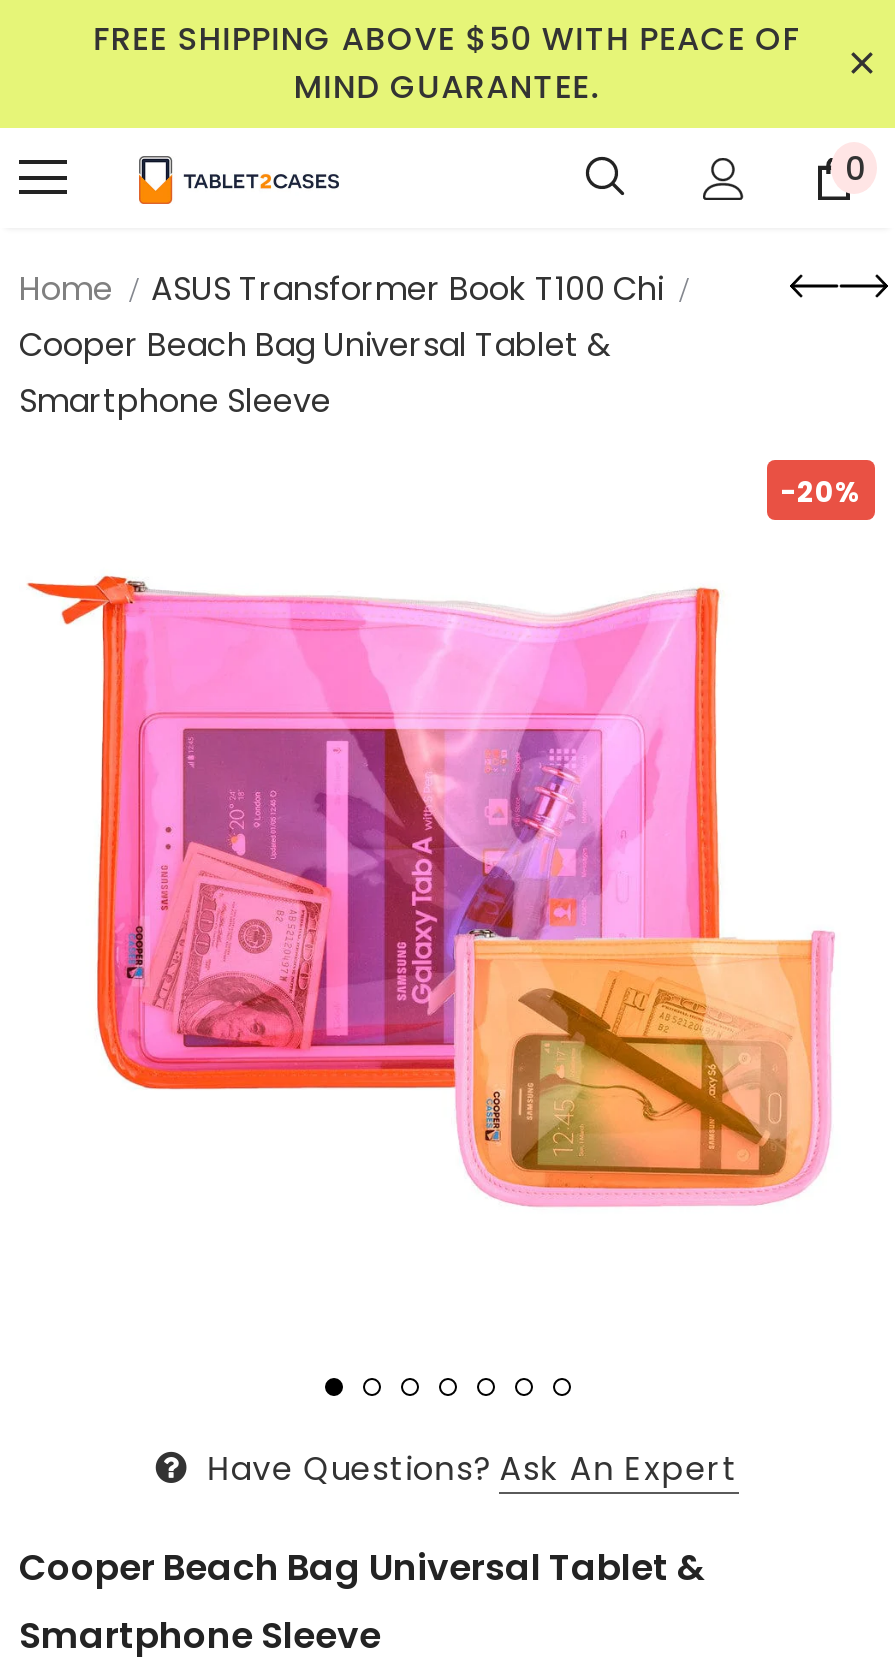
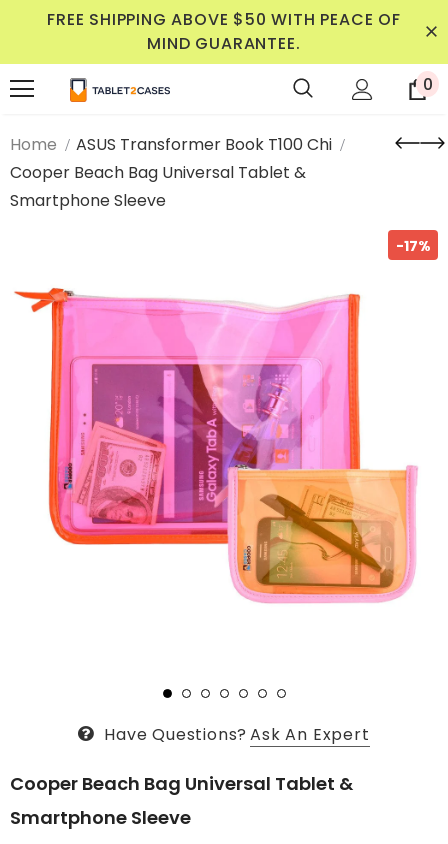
- -20%
+ -17%
